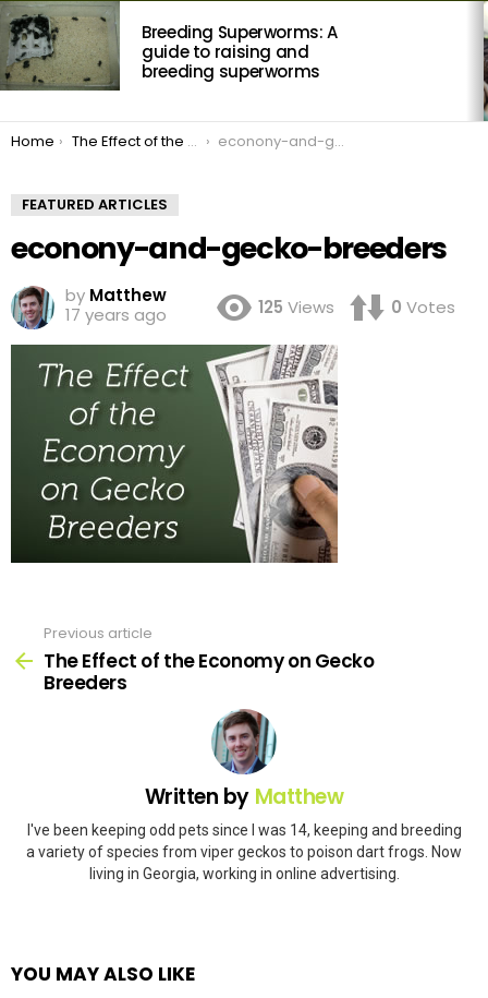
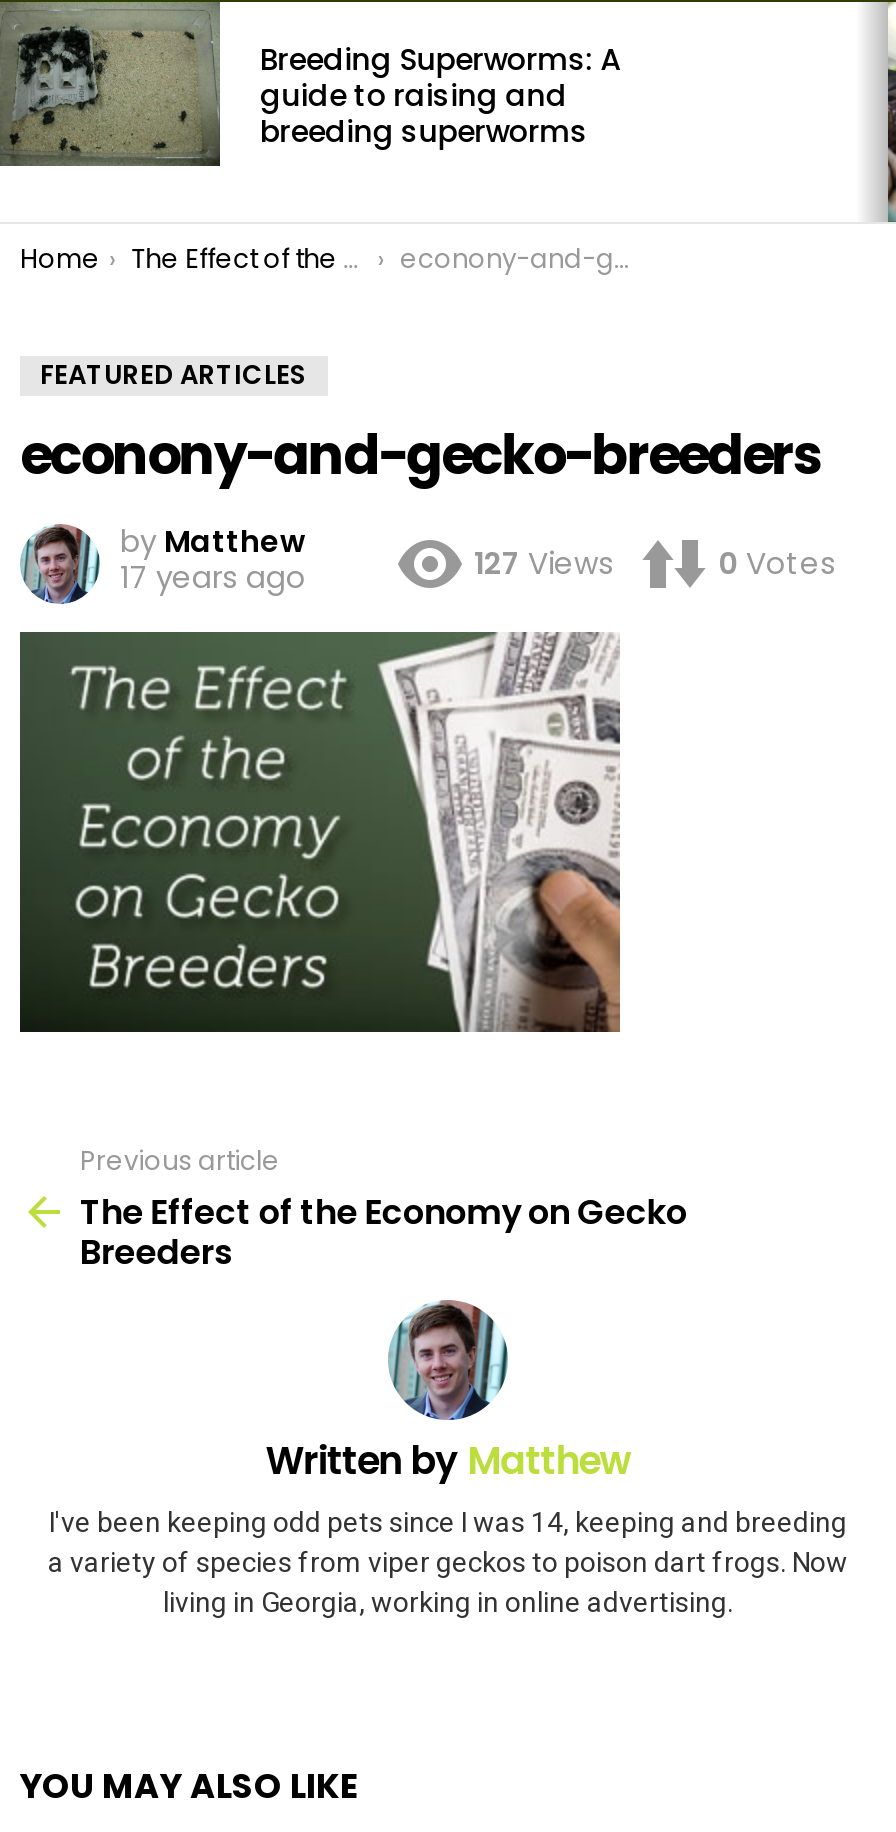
- 125 Views
+ 127 Views
